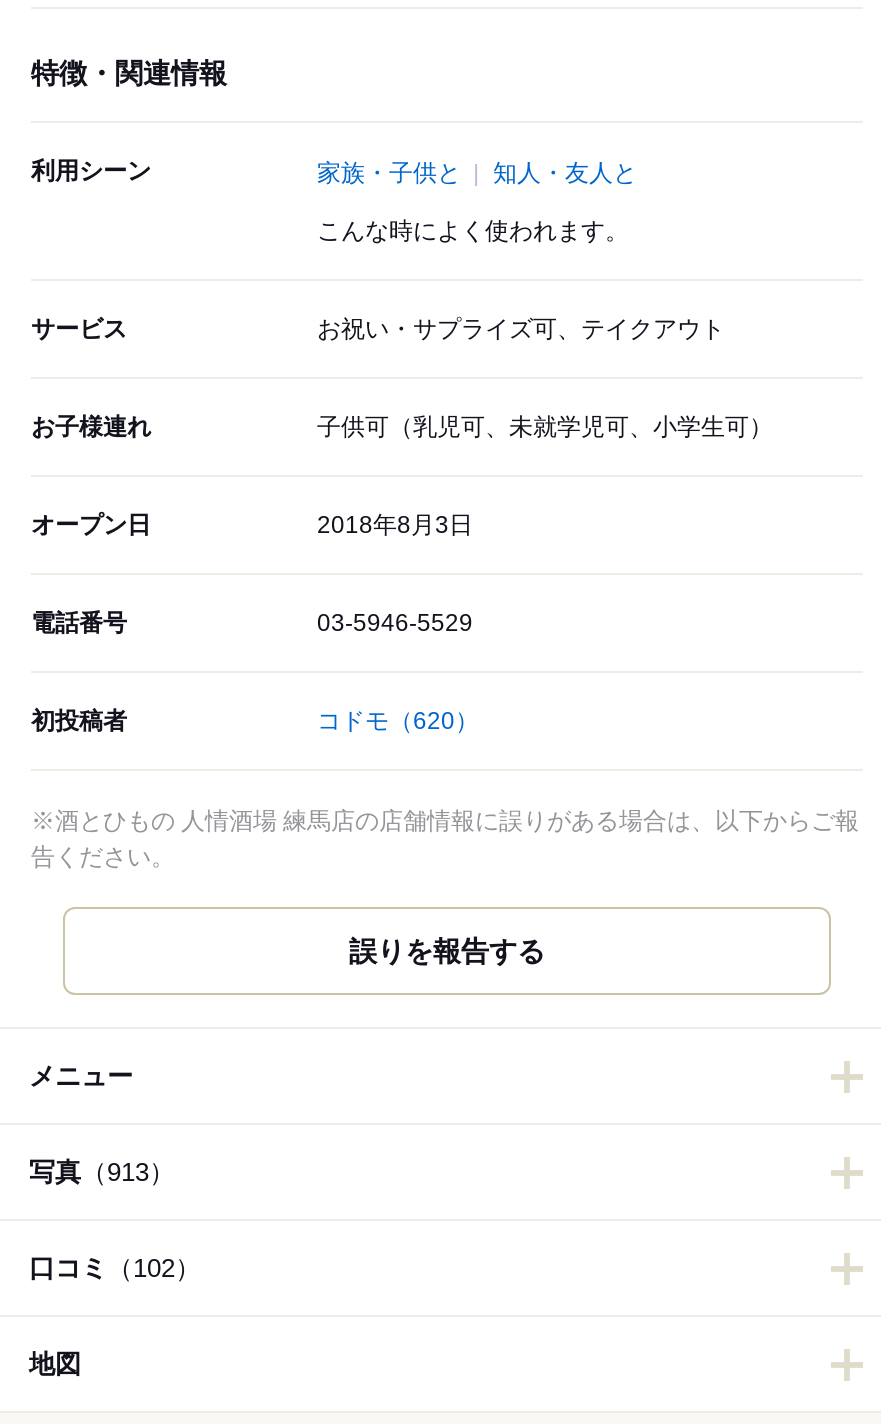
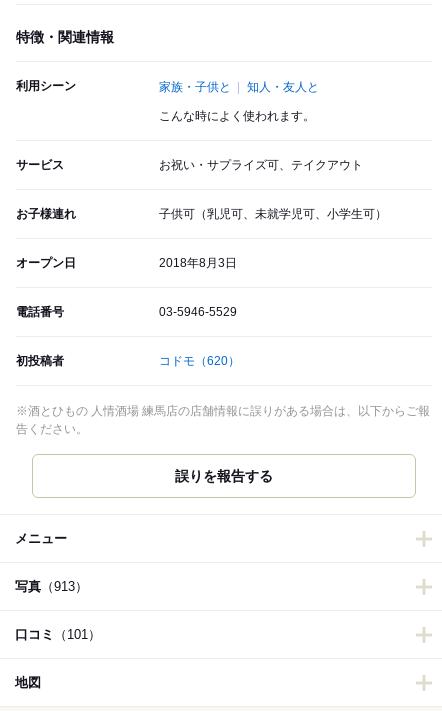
- 口コミ（102）
+ 口コミ（101）
